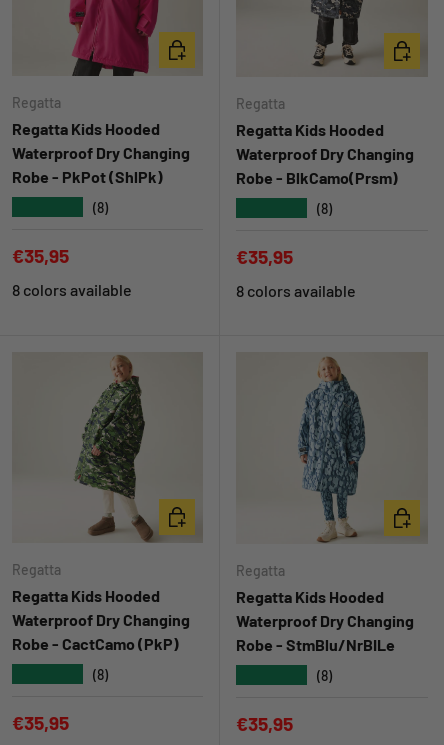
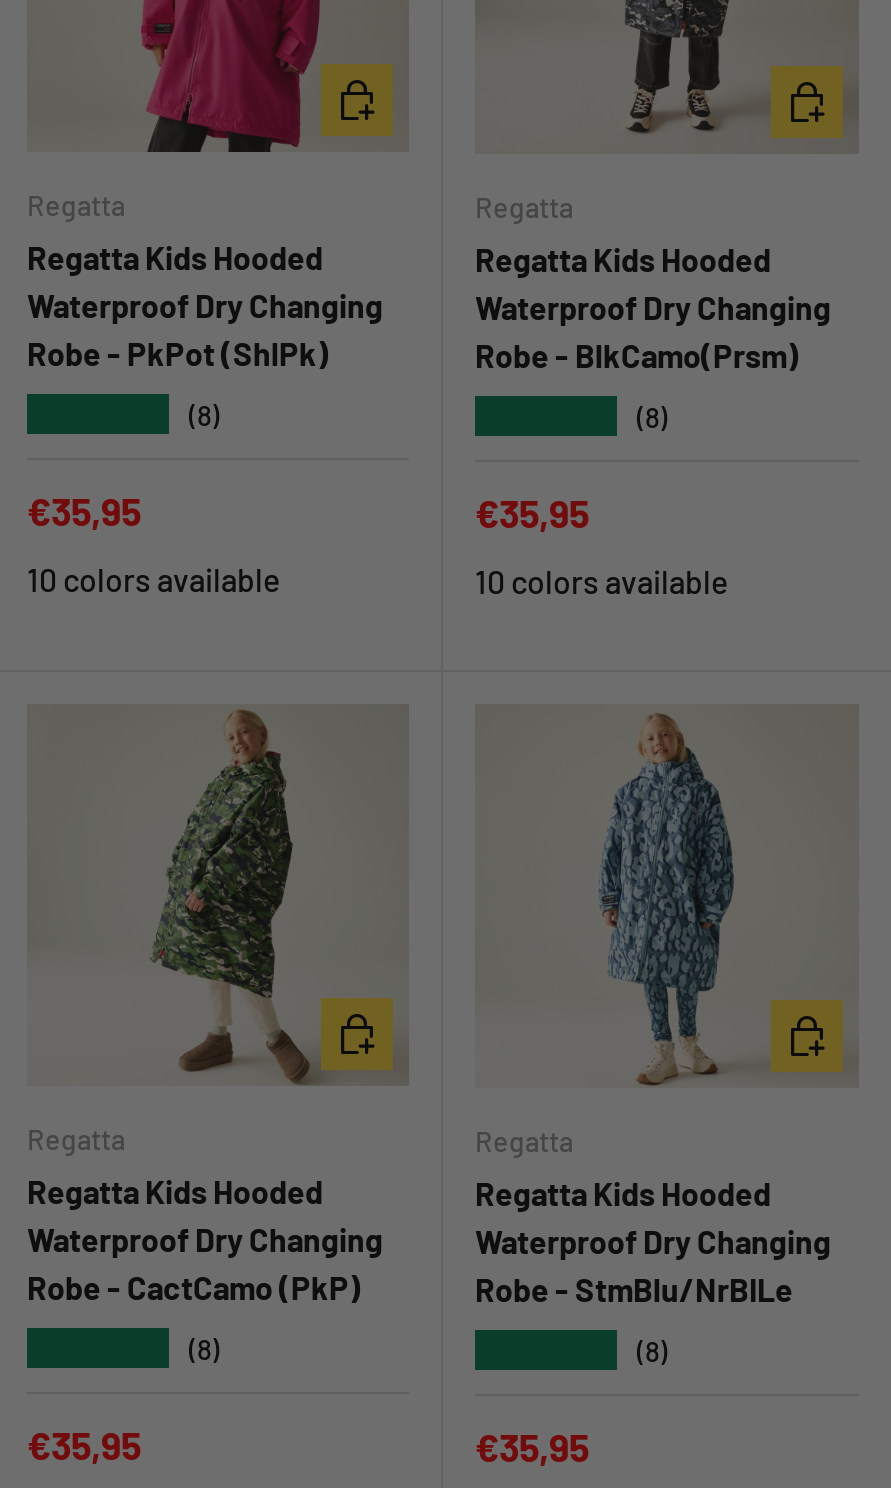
- 8 colors available
+ 10 colors available

- 8 colors available
+ 10 colors available
